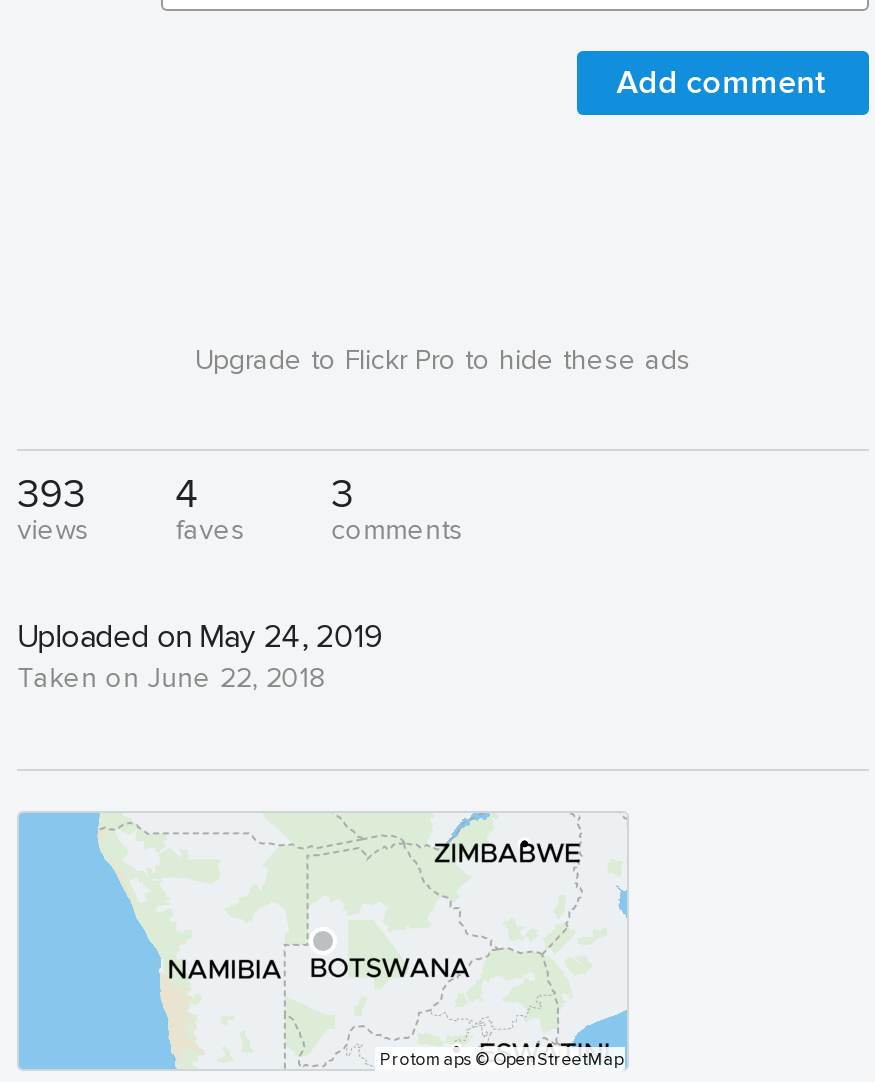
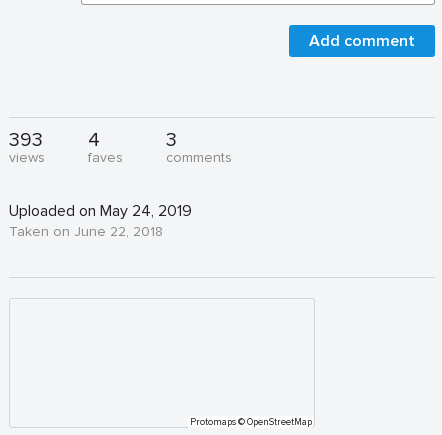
- Upgrade to Flickr Pro to hide these ads

- [image]
